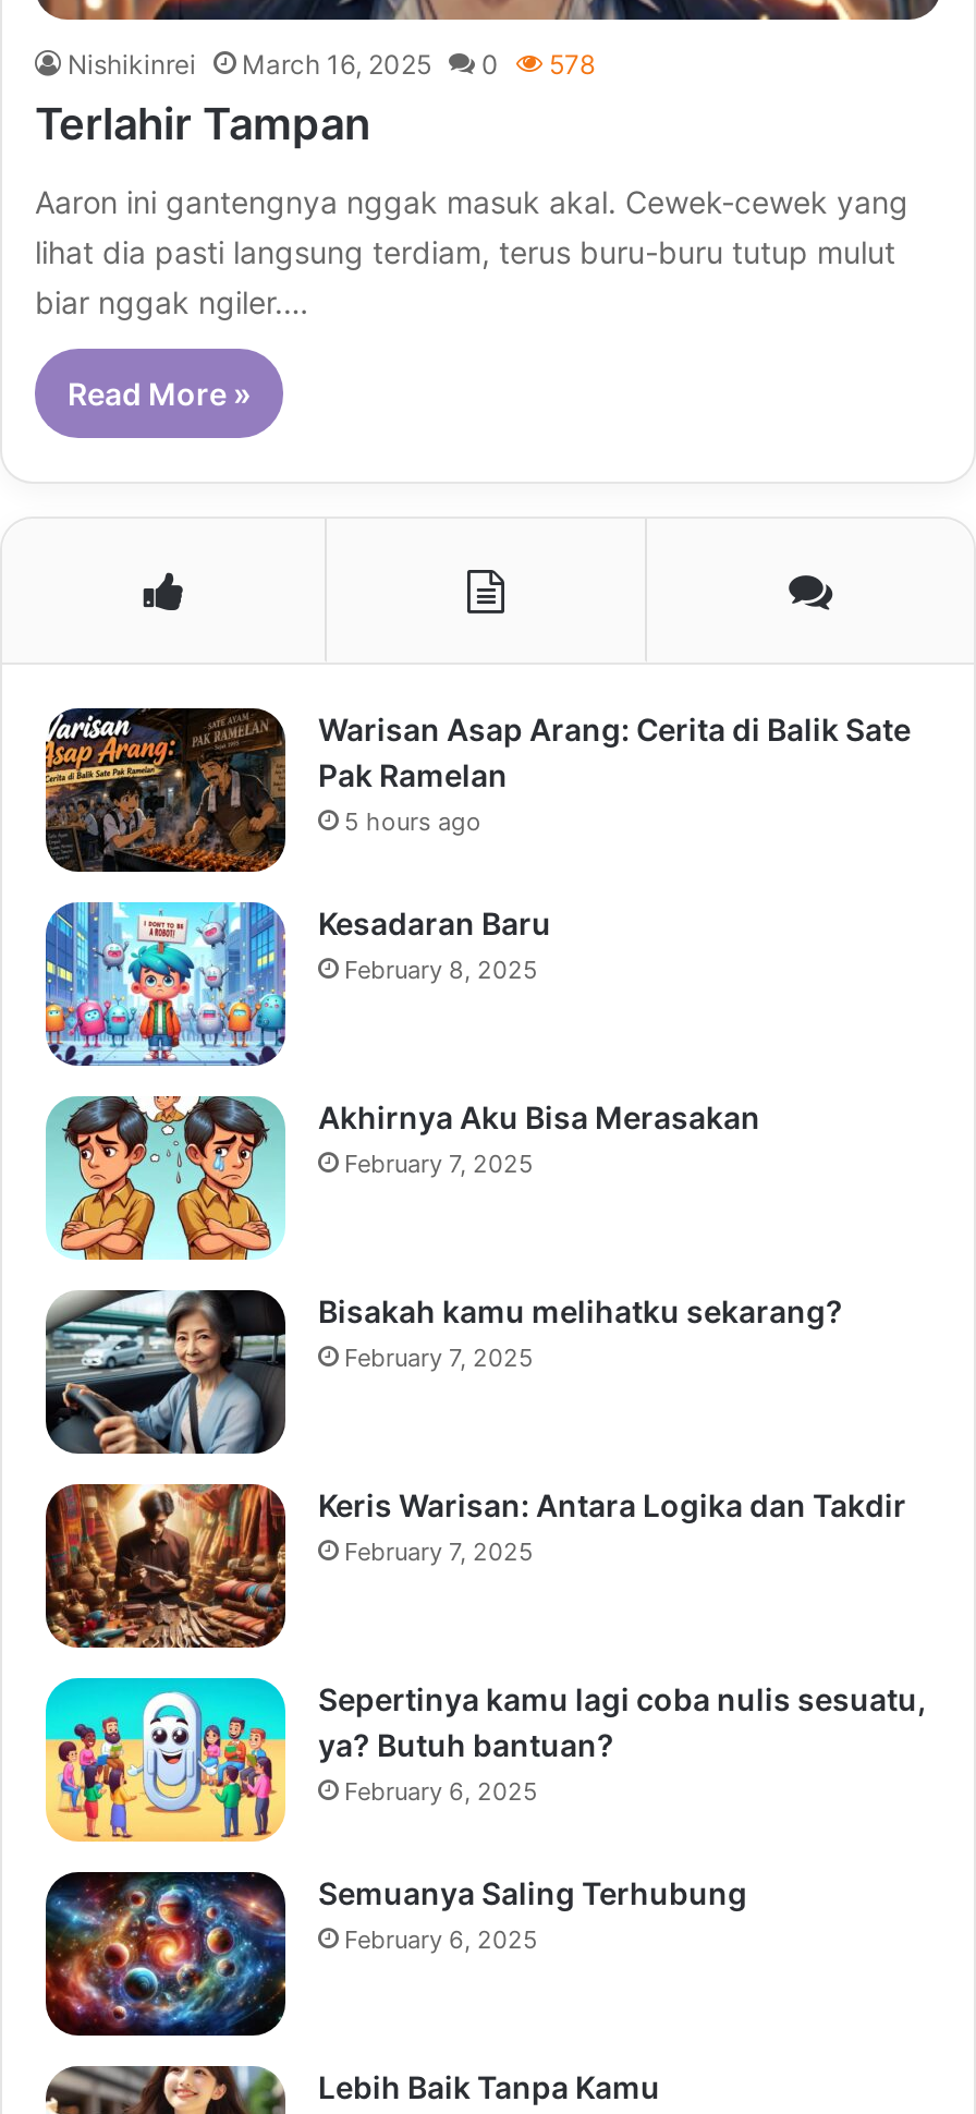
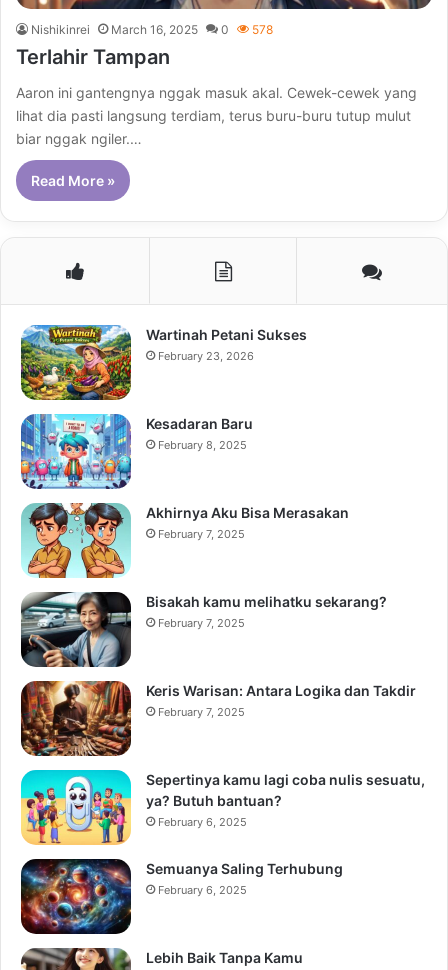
- [image]
- Warisan Asap Arang: Cerita di Balik Sate
- Pak Ramelan
- 5 hours ago
+ [image]
+ Wartinah Petani Sukses
+ February 23, 2026
